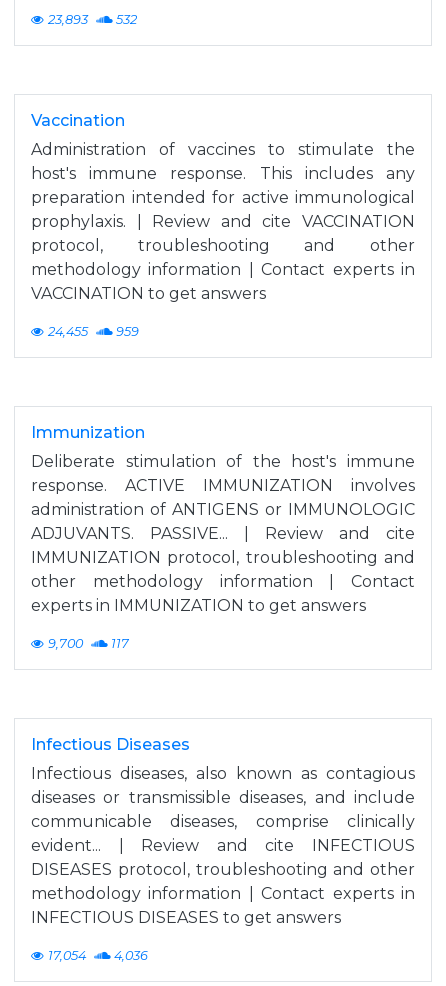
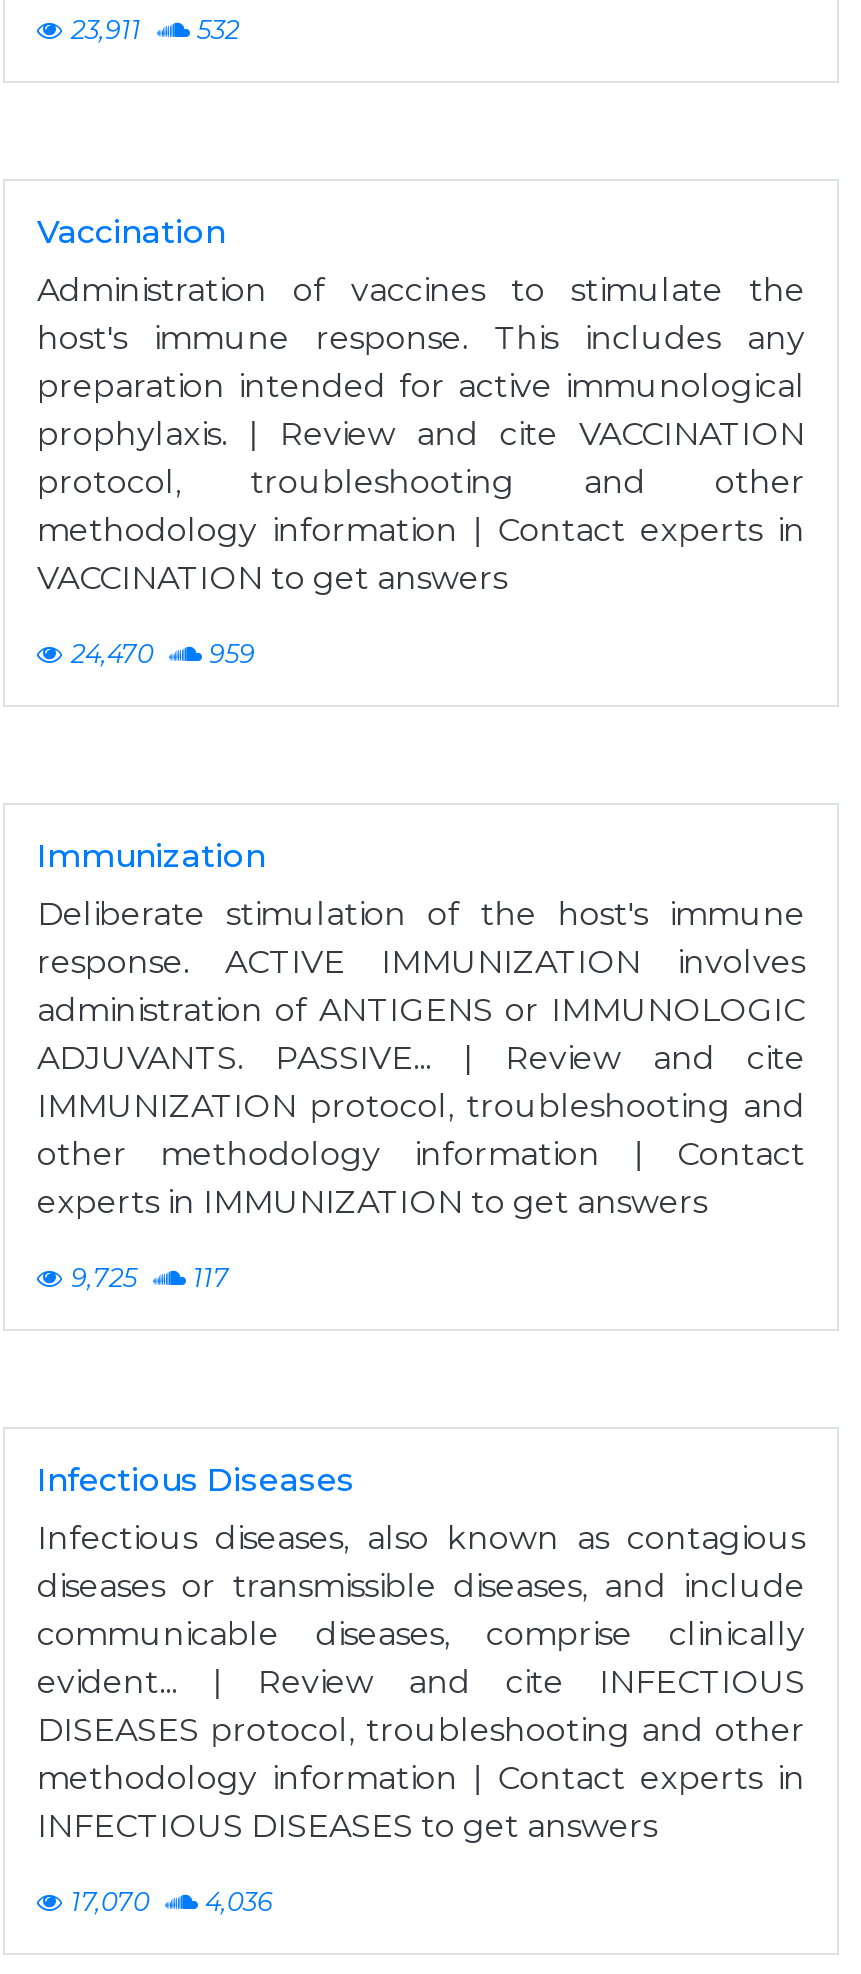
- 23,893 532
+ 23,911 532

- 24,455 959
+ 24,470 959

- 9,700 117
+ 9,725 117

- 17,054 4,036
+ 17,070 4,036
